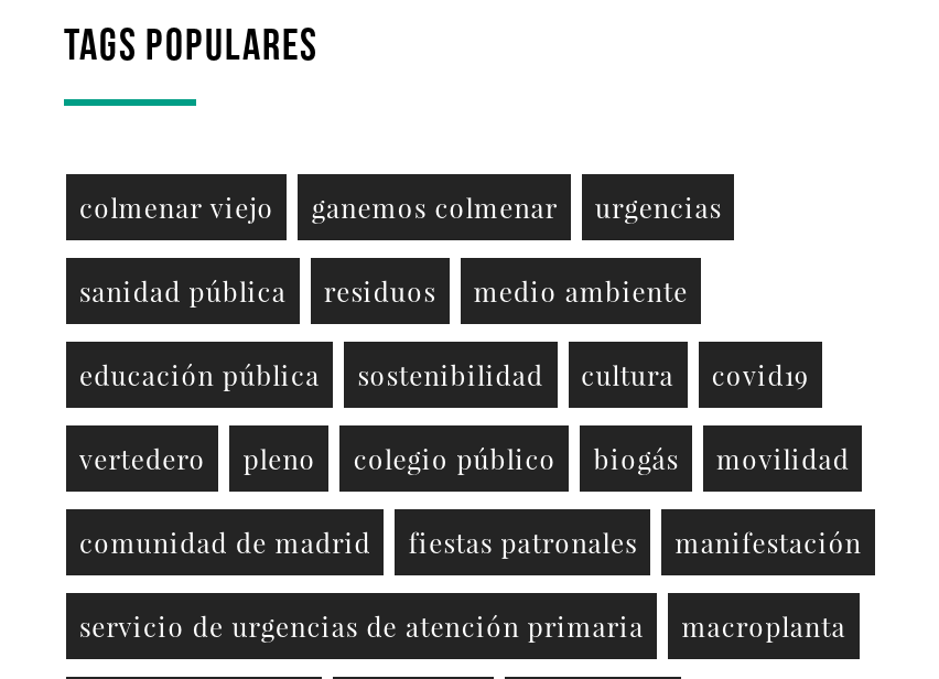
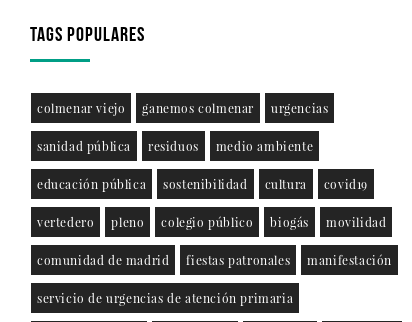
- macroplanta
